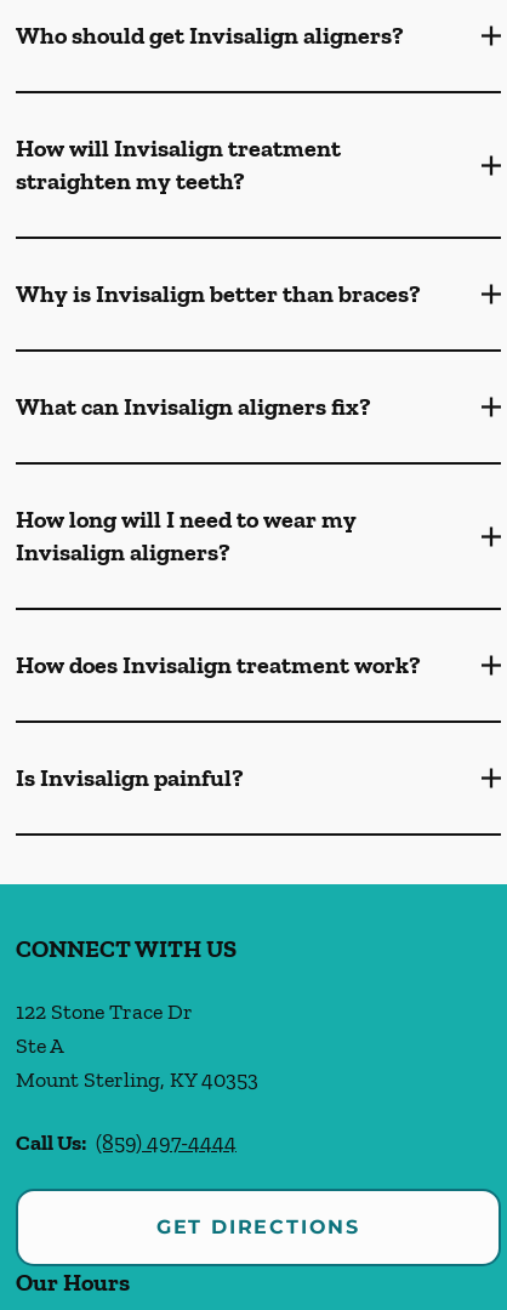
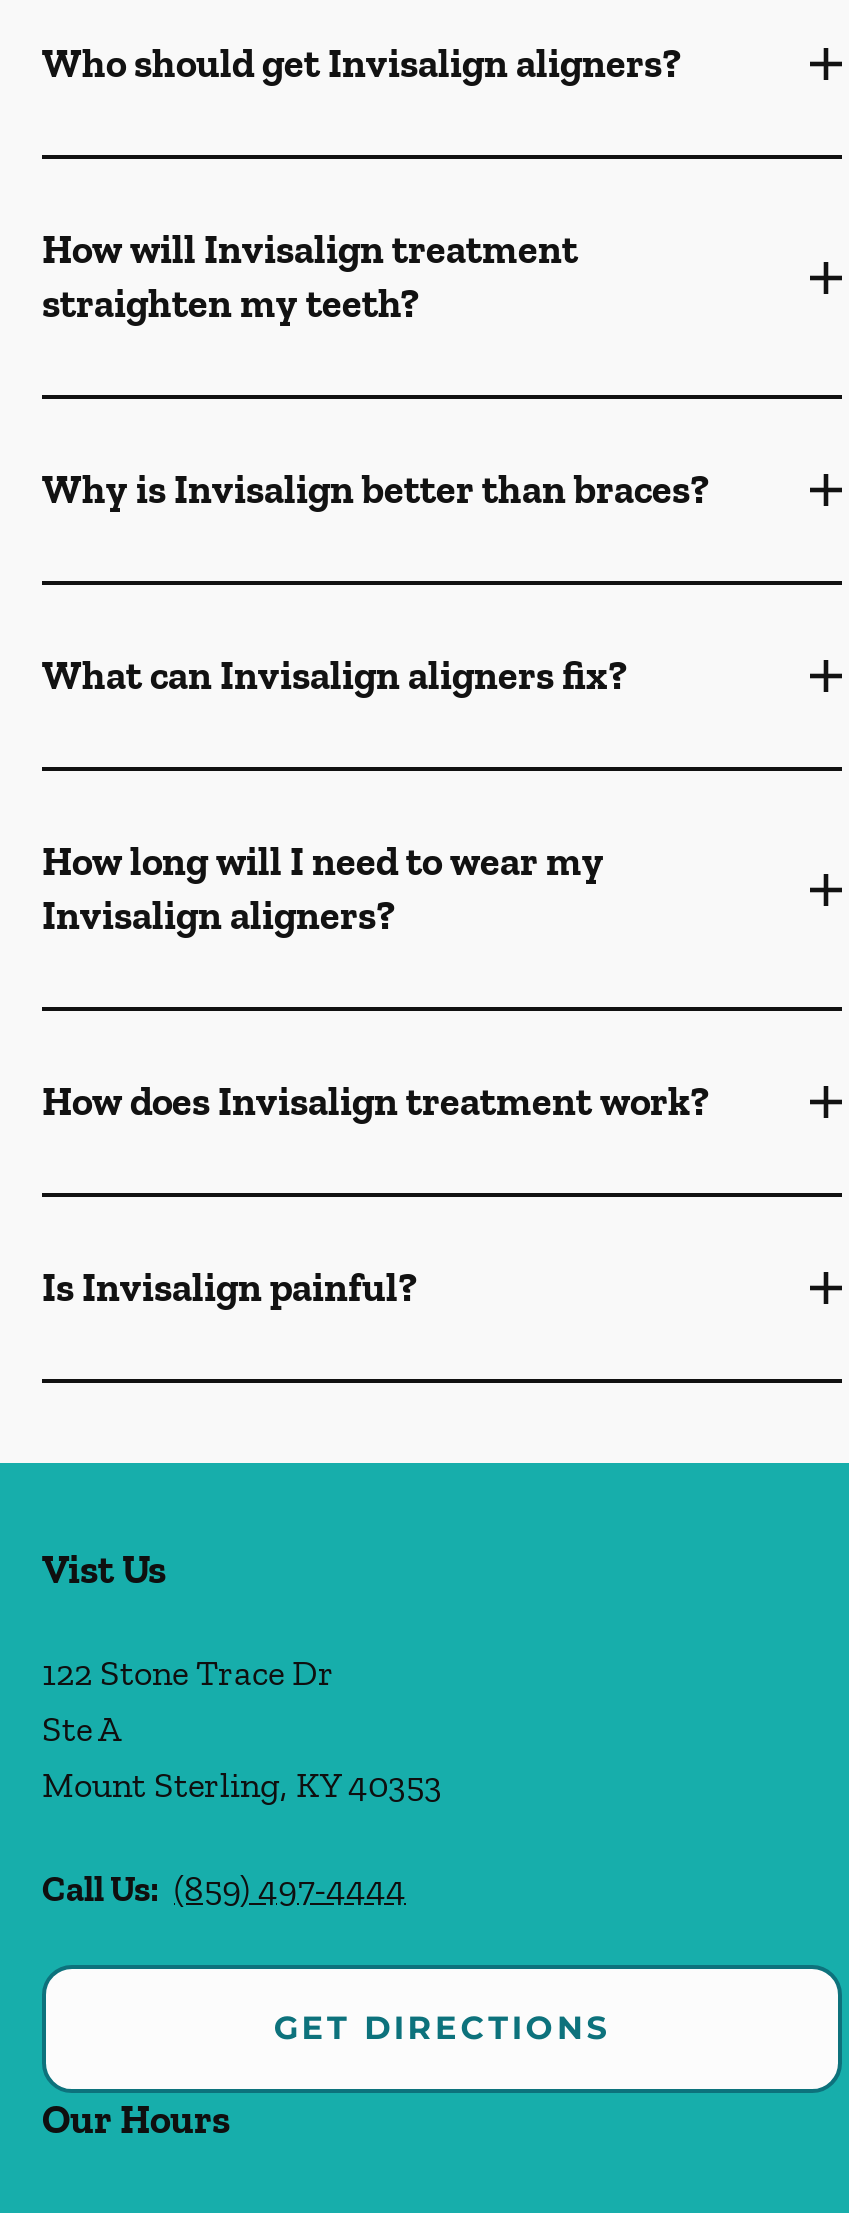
- CONNECT WITH US
+ Vist Us
